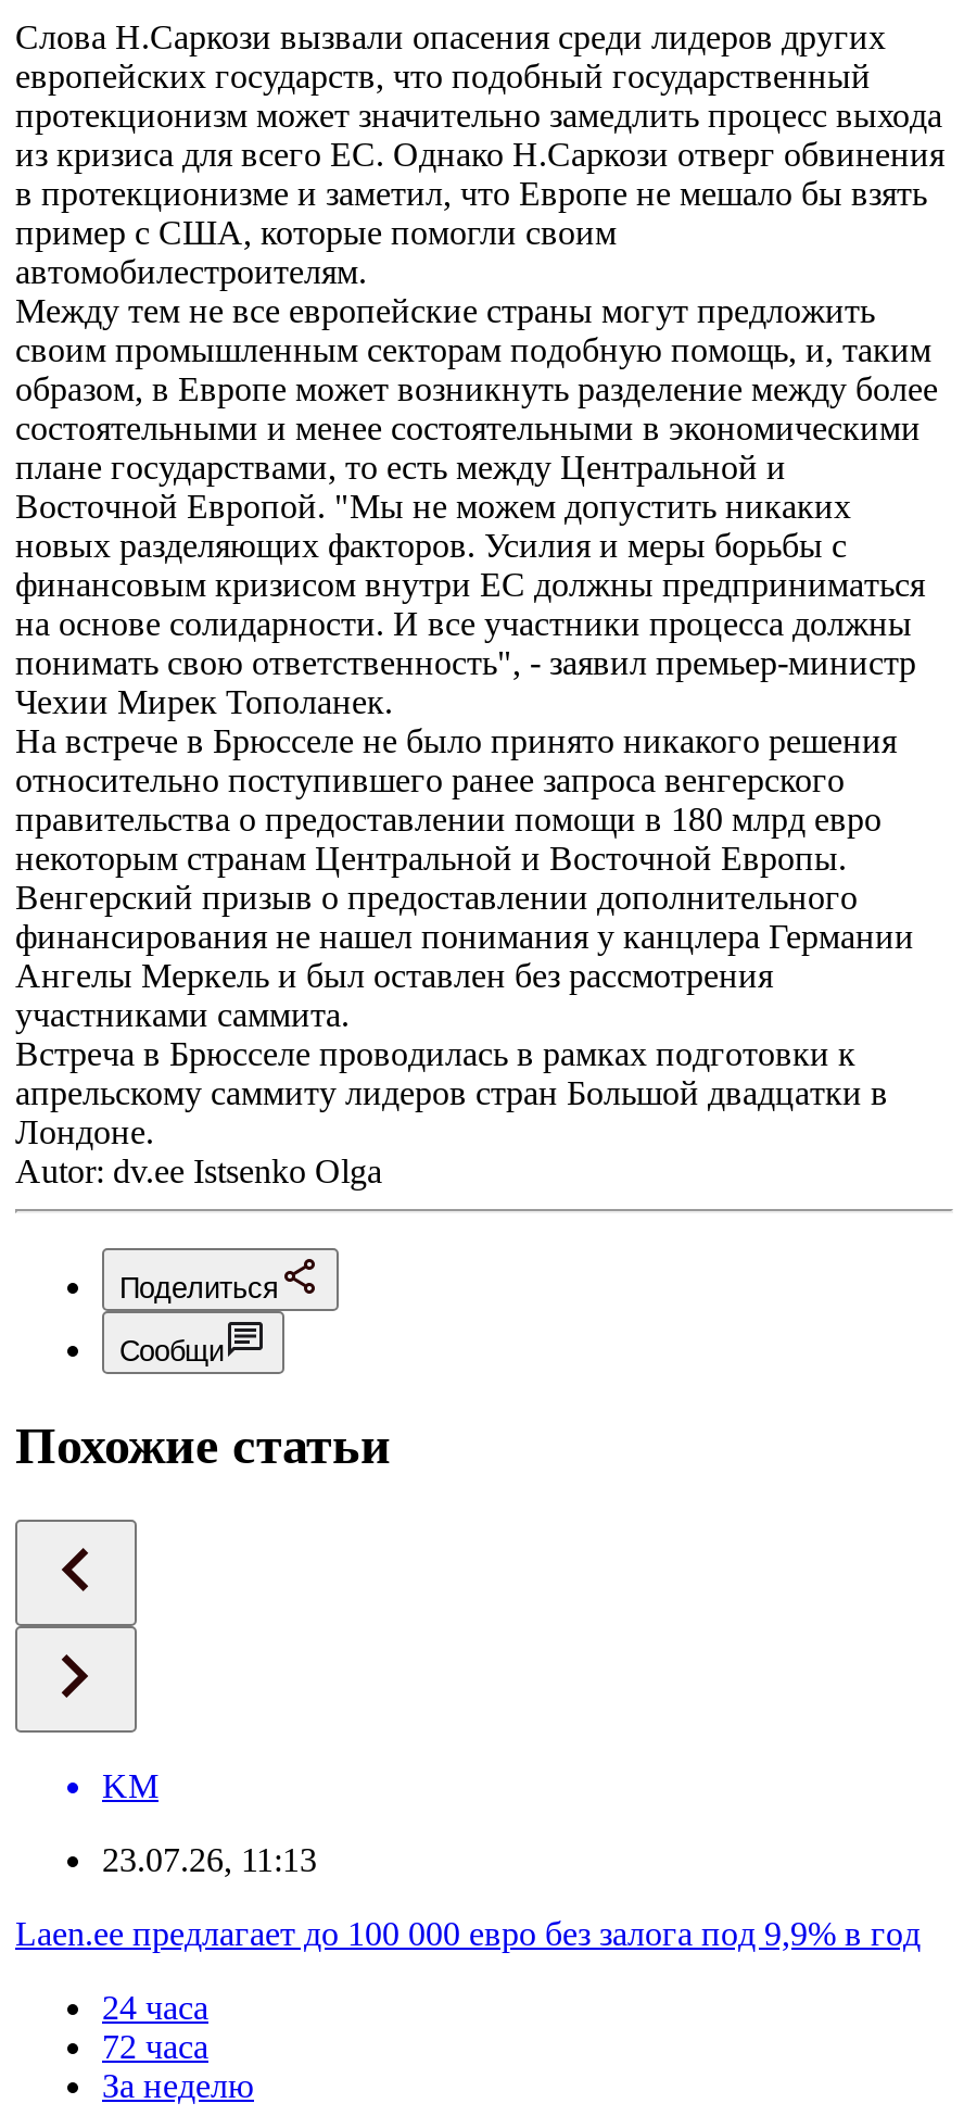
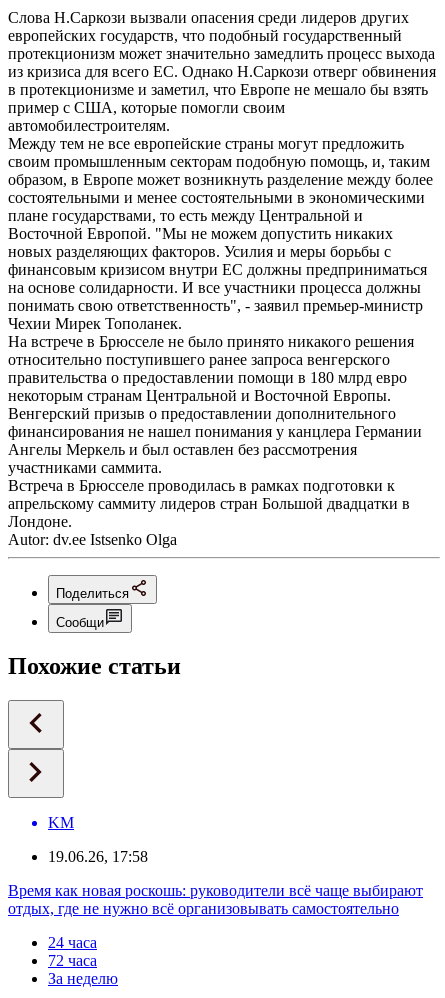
- 23.07.26, 11:13
+ 19.06.26, 17:58

- Laen.ee предлагает до 100 000 евро без залога под 9,9% в год
+ Время как новая роскошь: руководители всё чаще выбирают
+ отдых, где не нужно всё организовывать самостоятельно
